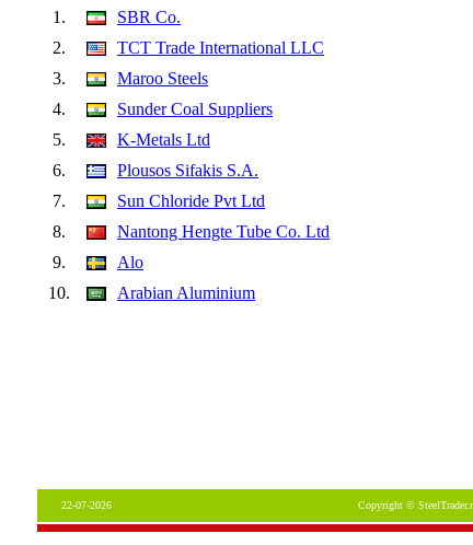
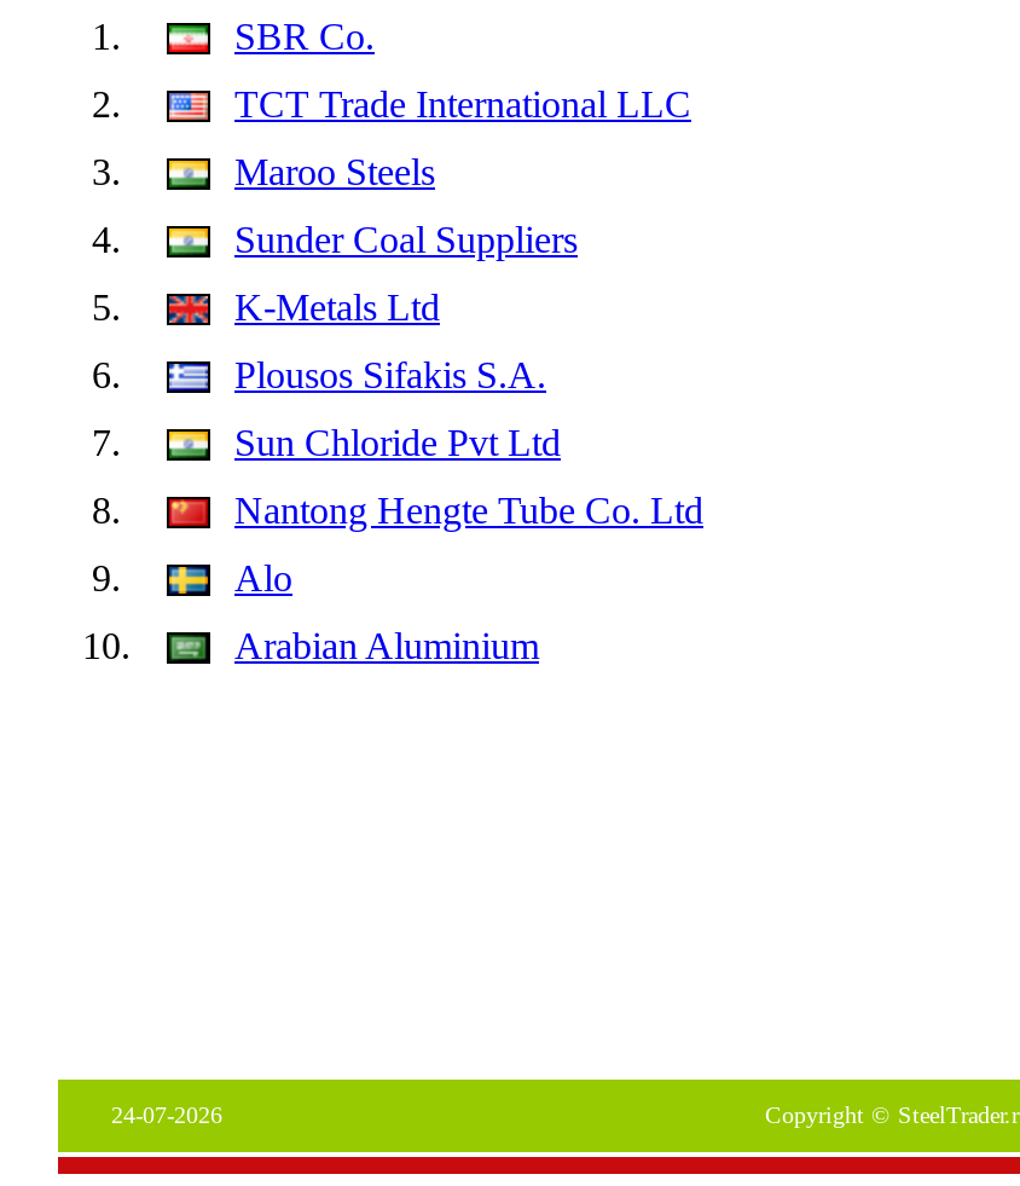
- 22-07-2026
+ 24-07-2026
